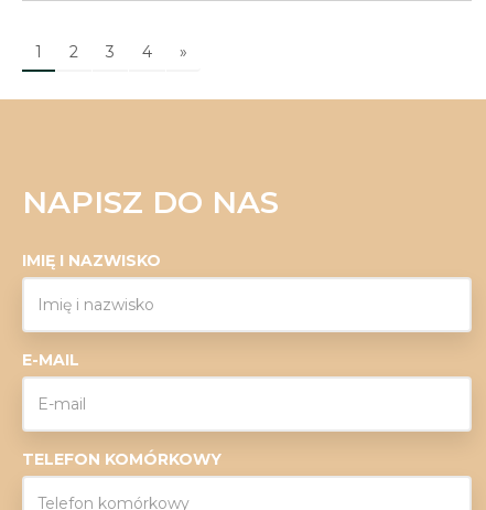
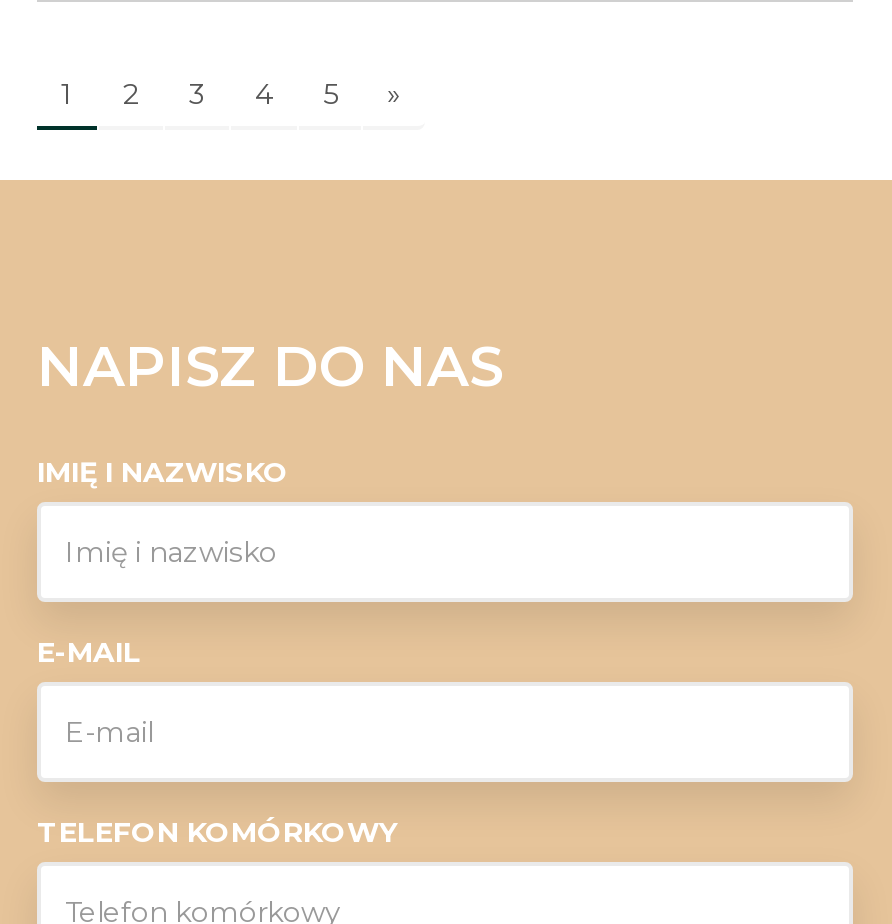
+ 5
